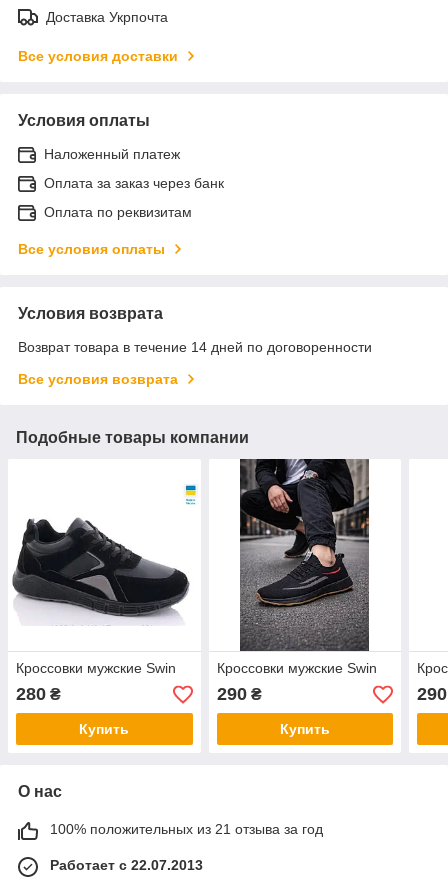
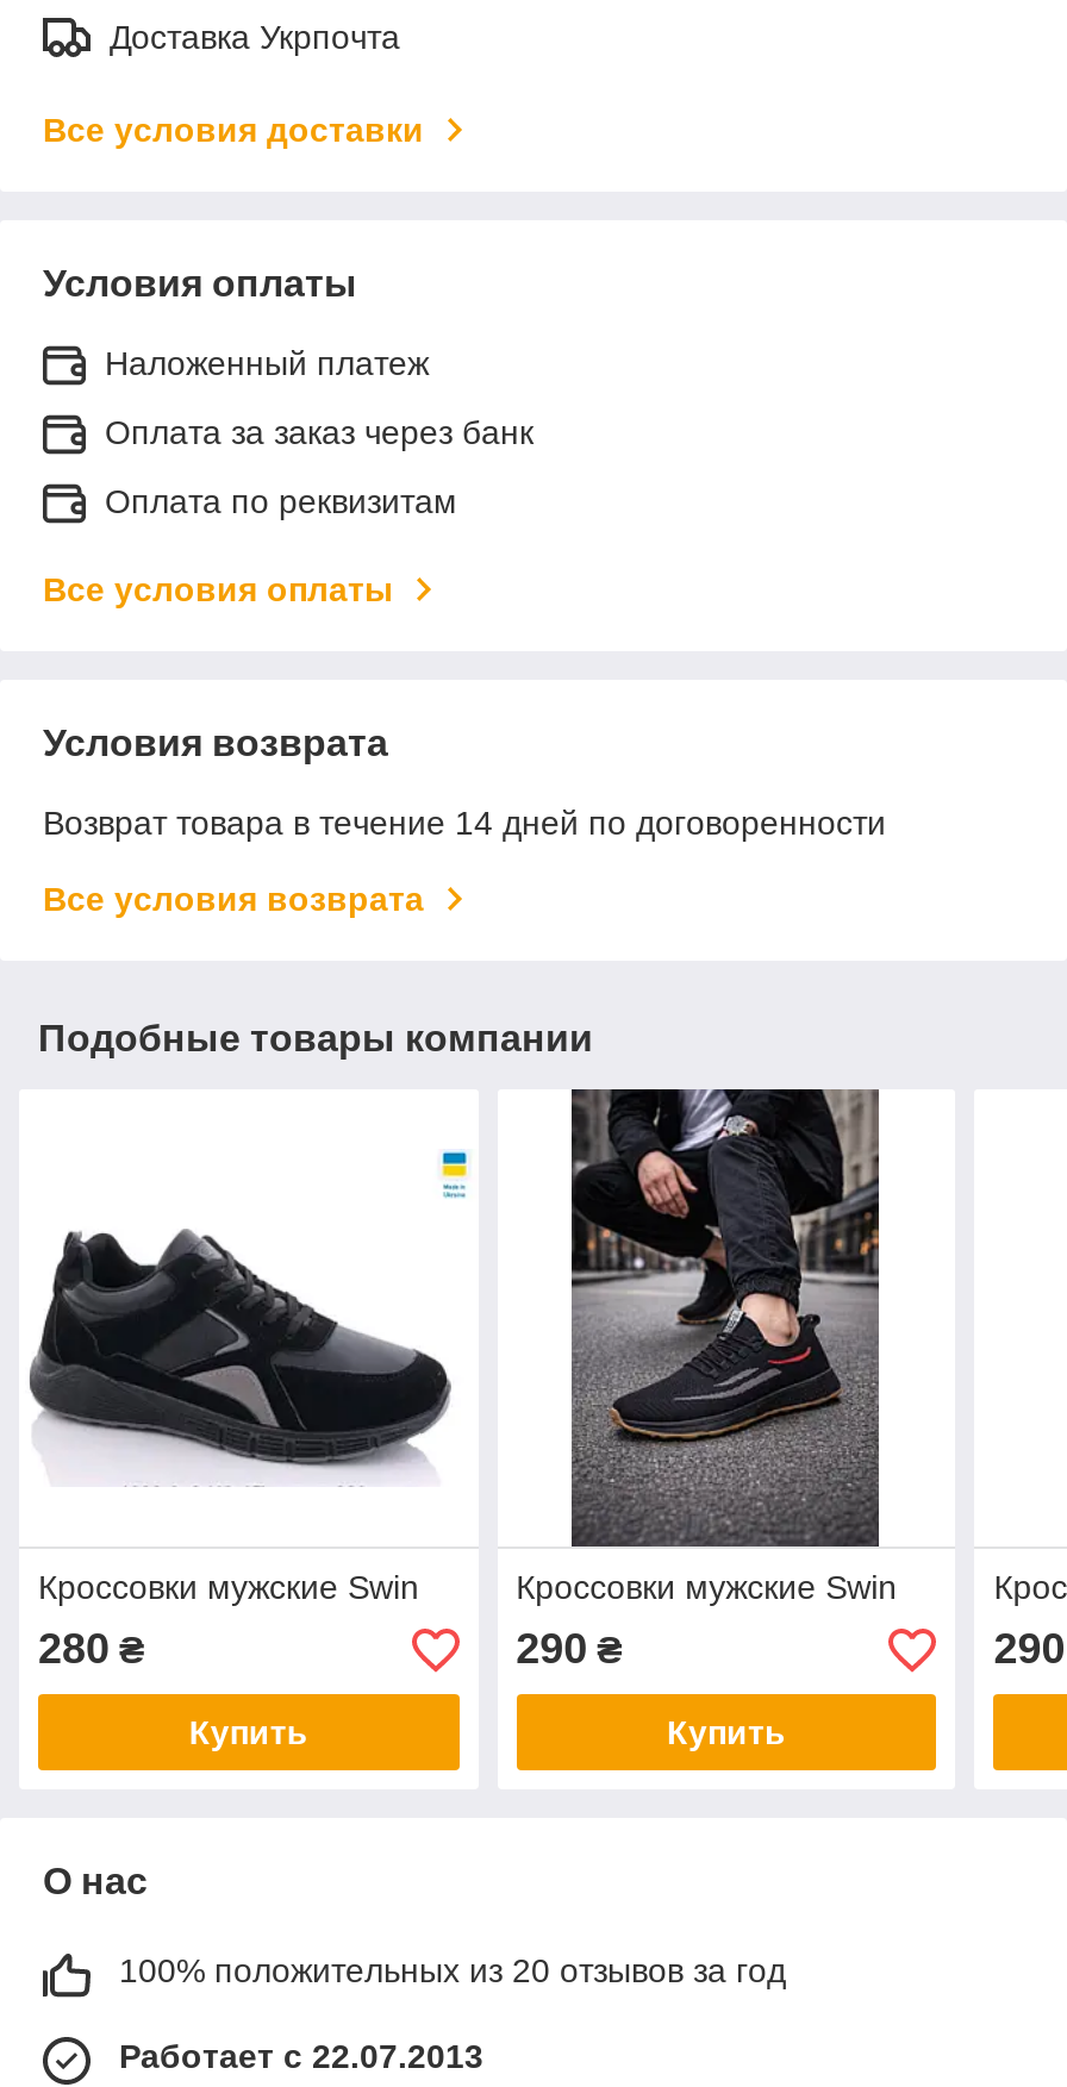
- 100% положительных из 21 отзыва за год
+ 100% положительных из 20 отзывов за год
